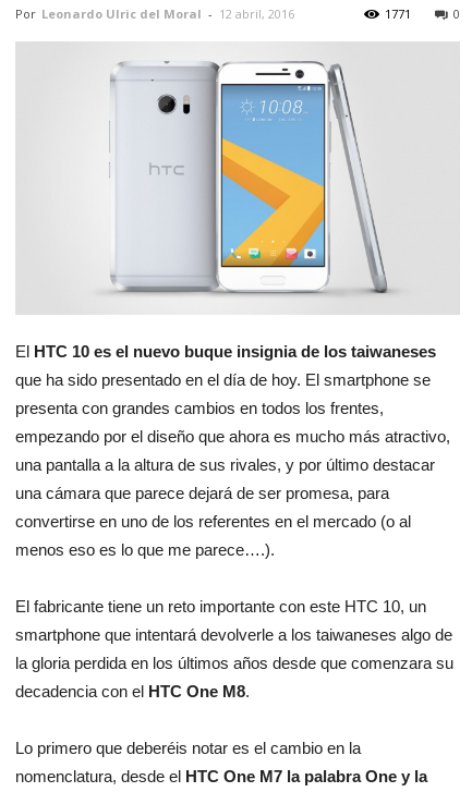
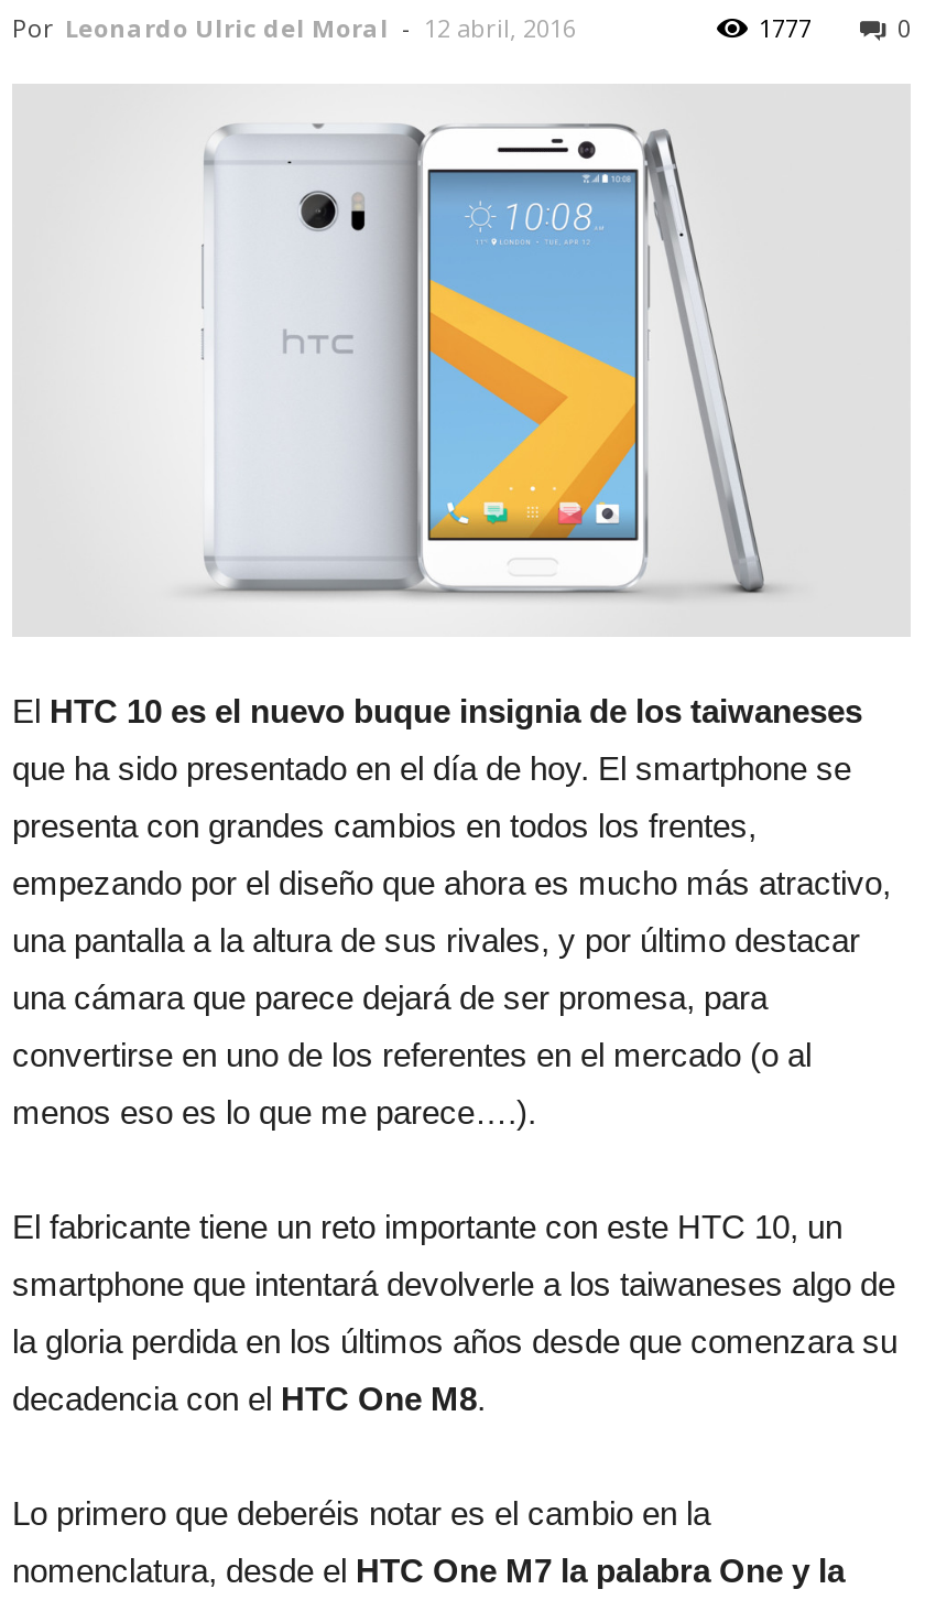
- 1771
+ 1777
